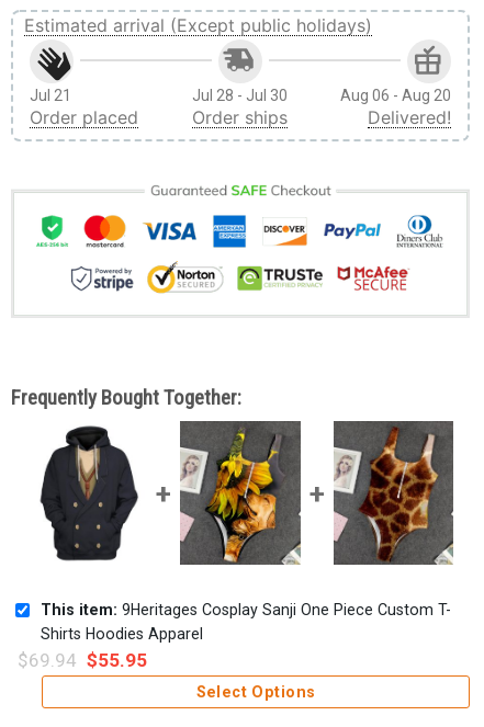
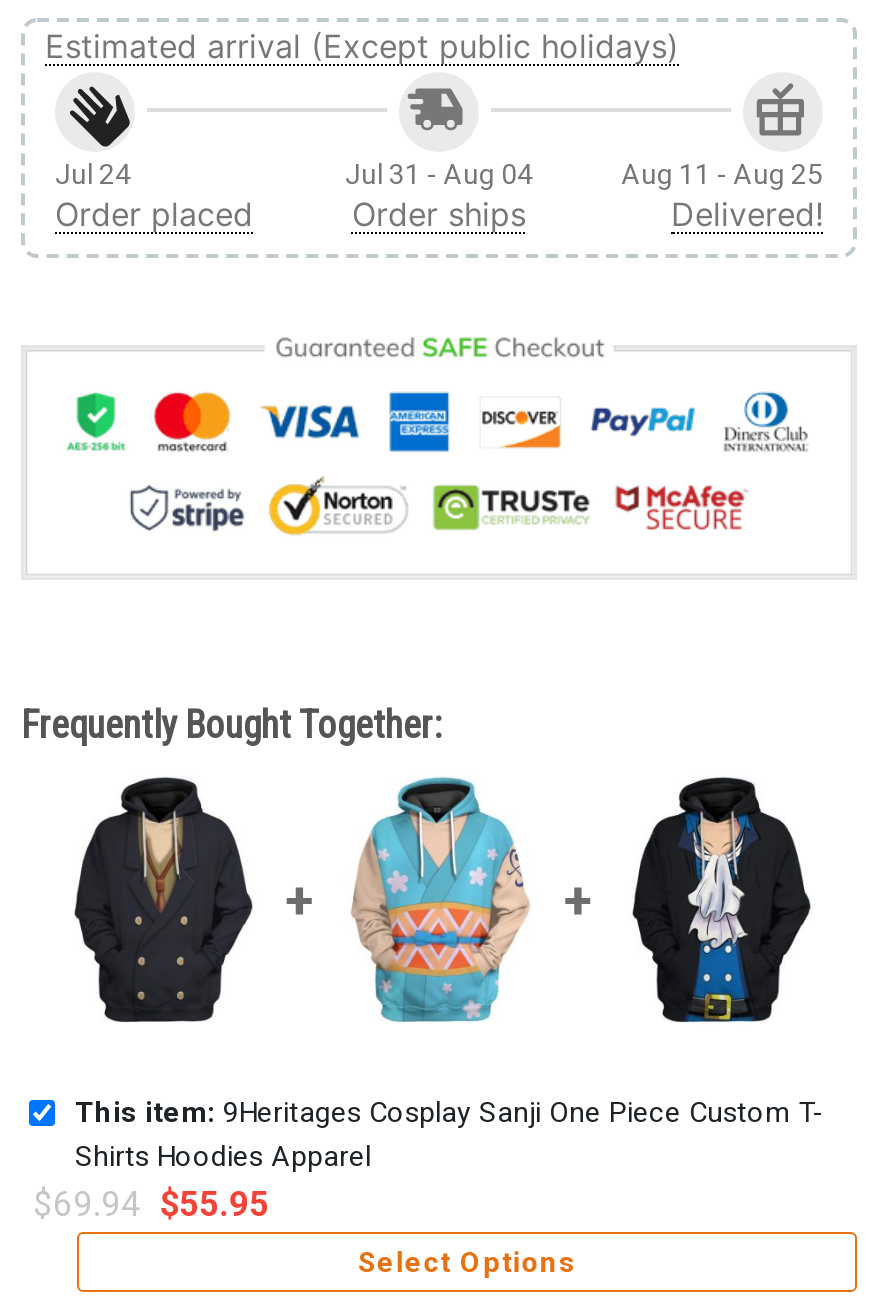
- Jul 21
+ Jul 24

- Jul 28 - Jul 30
+ Jul 31 - Aug 04

- Aug 06 - Aug 20
+ Aug 11 - Aug 25

- [image]
+ [image]

- [image]
+ [image]
